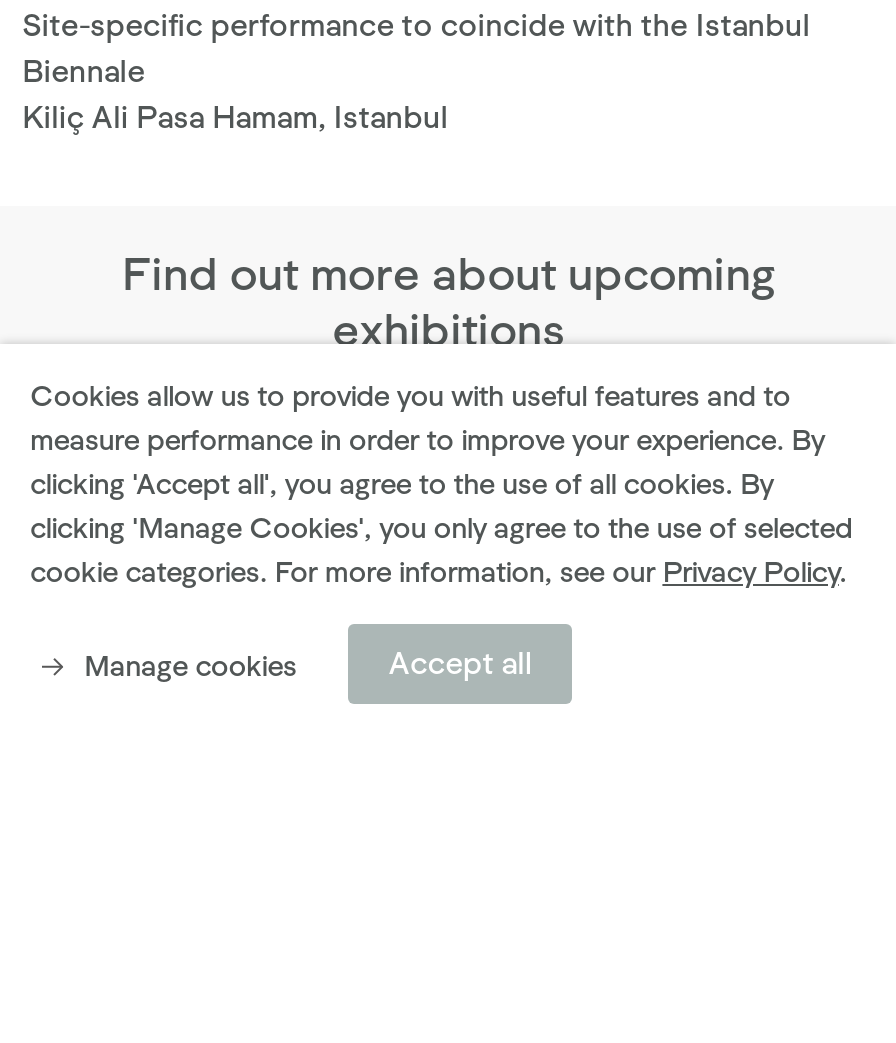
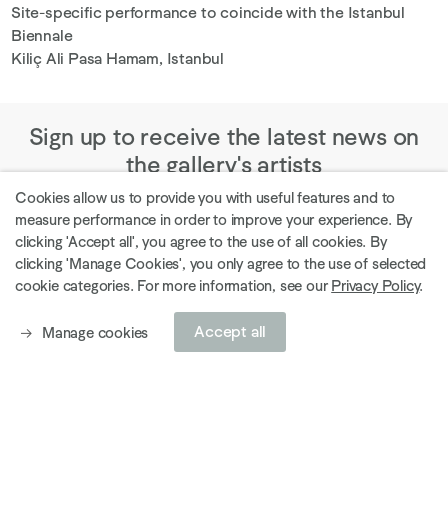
- Find out more about upcoming
- exhibitions
+ Sign up to receive the latest news on
+ the gallery's artists
